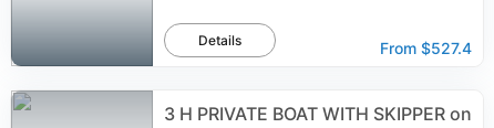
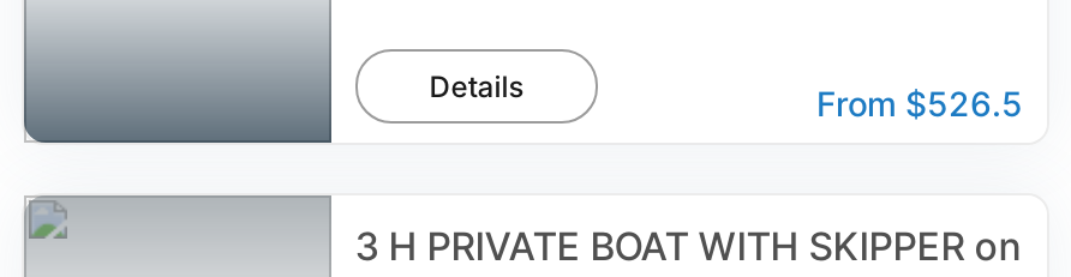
- From $527.4
+ From $526.5
